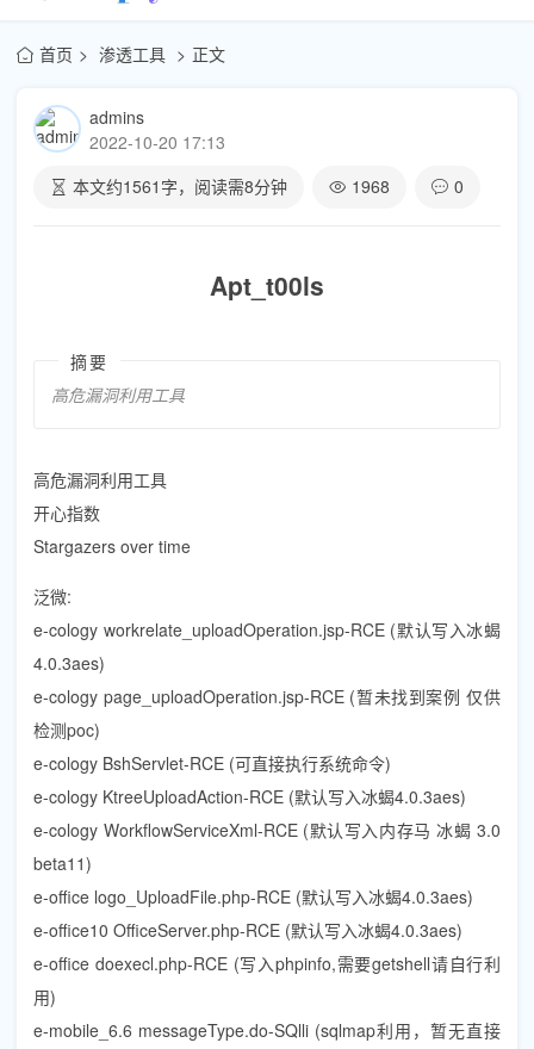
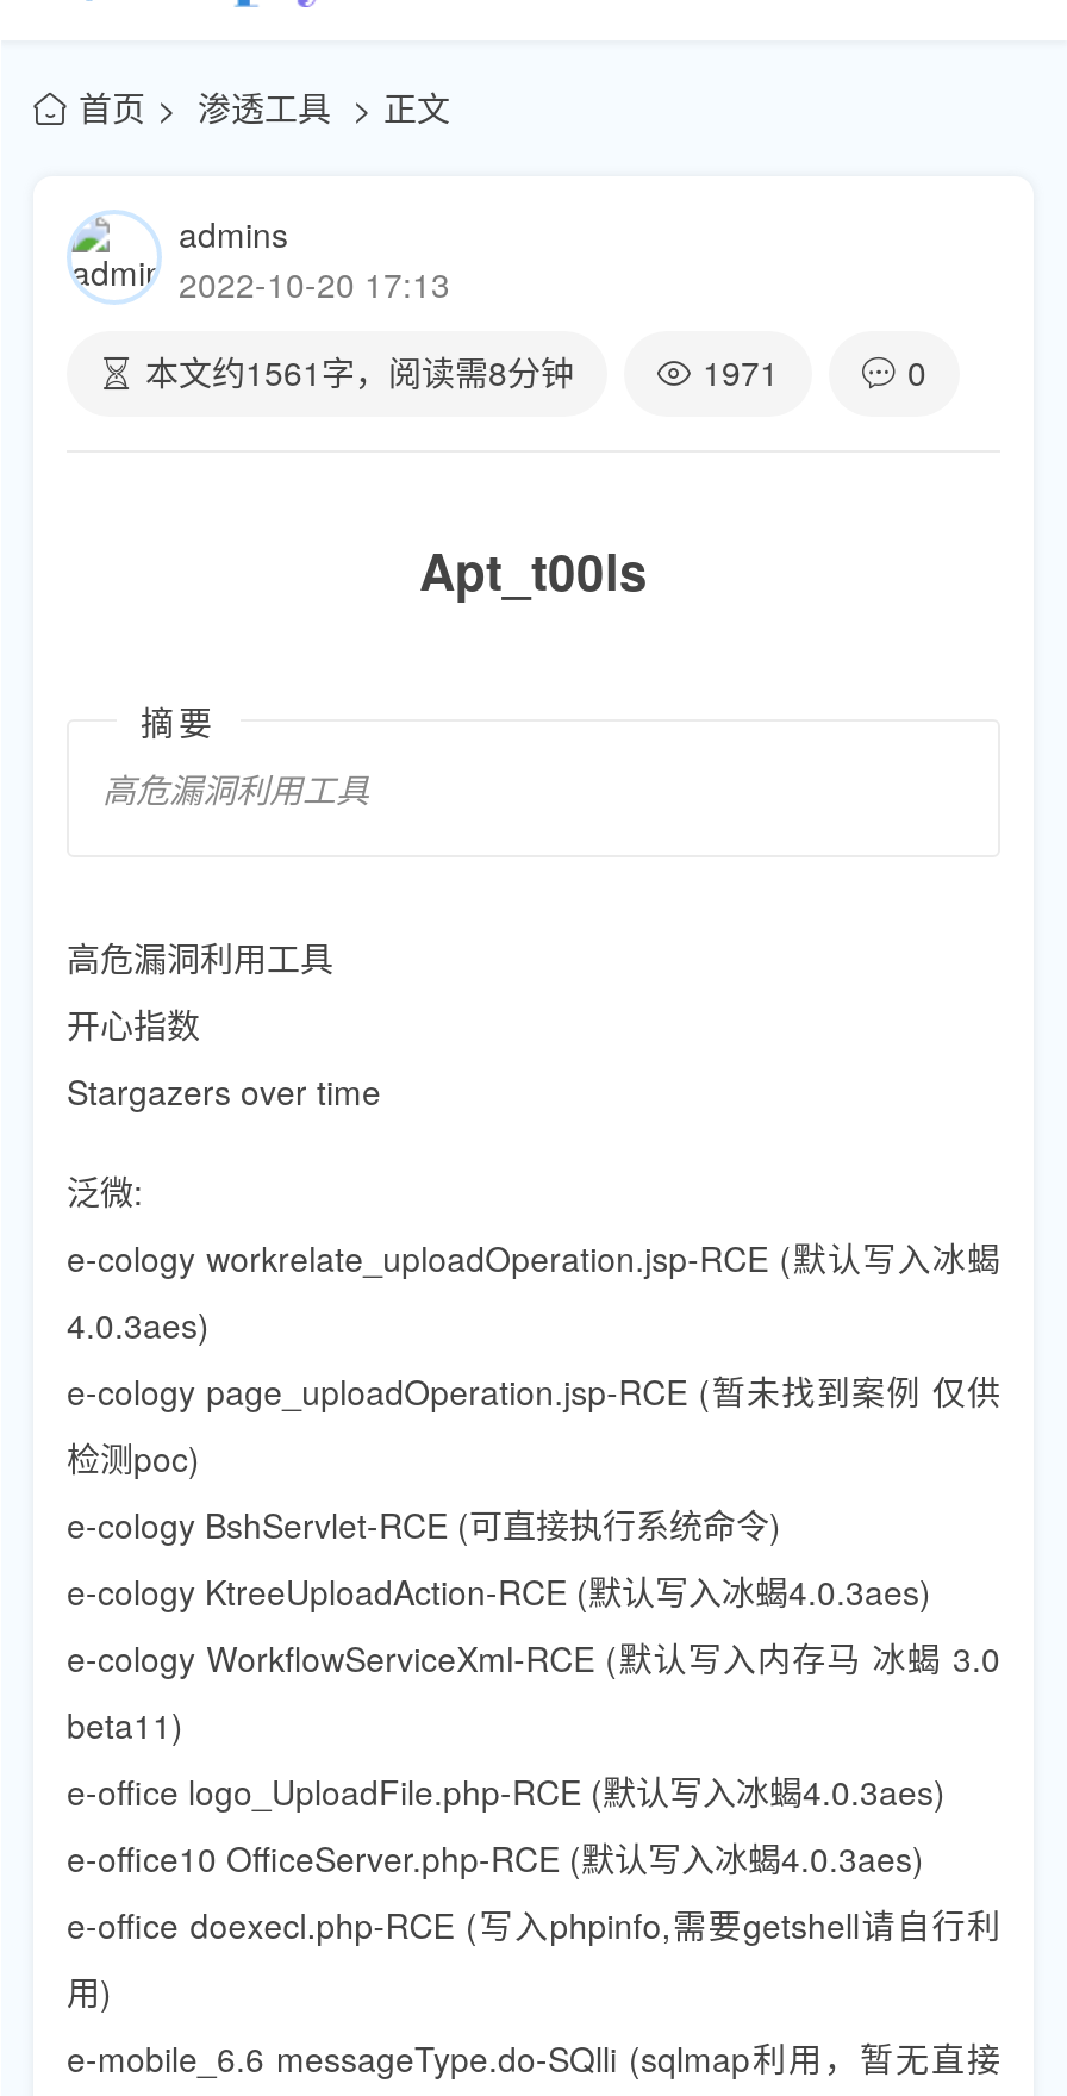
- 1968
+ 1971
